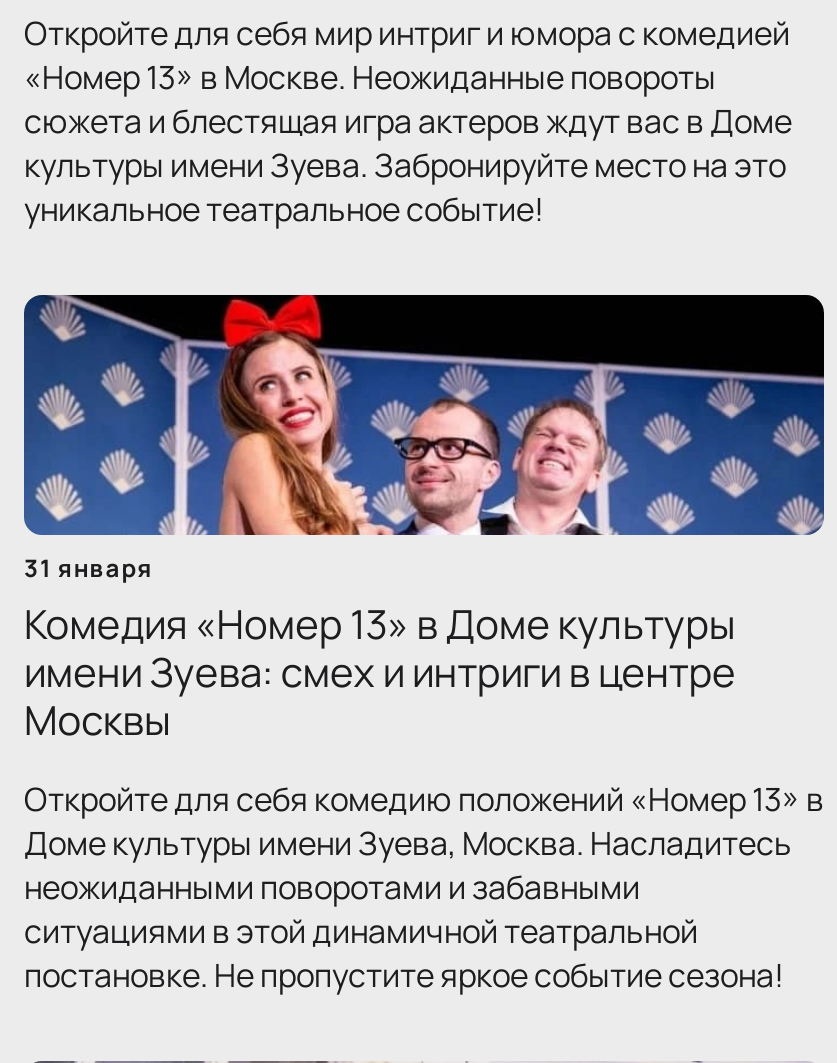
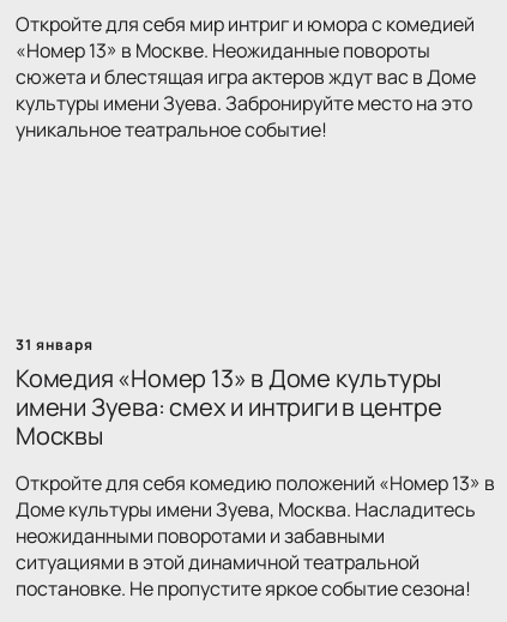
- [image]
